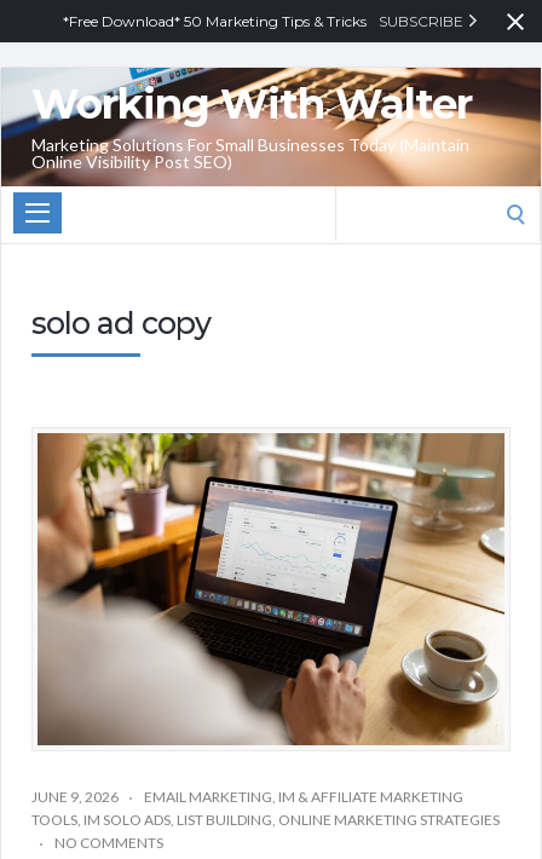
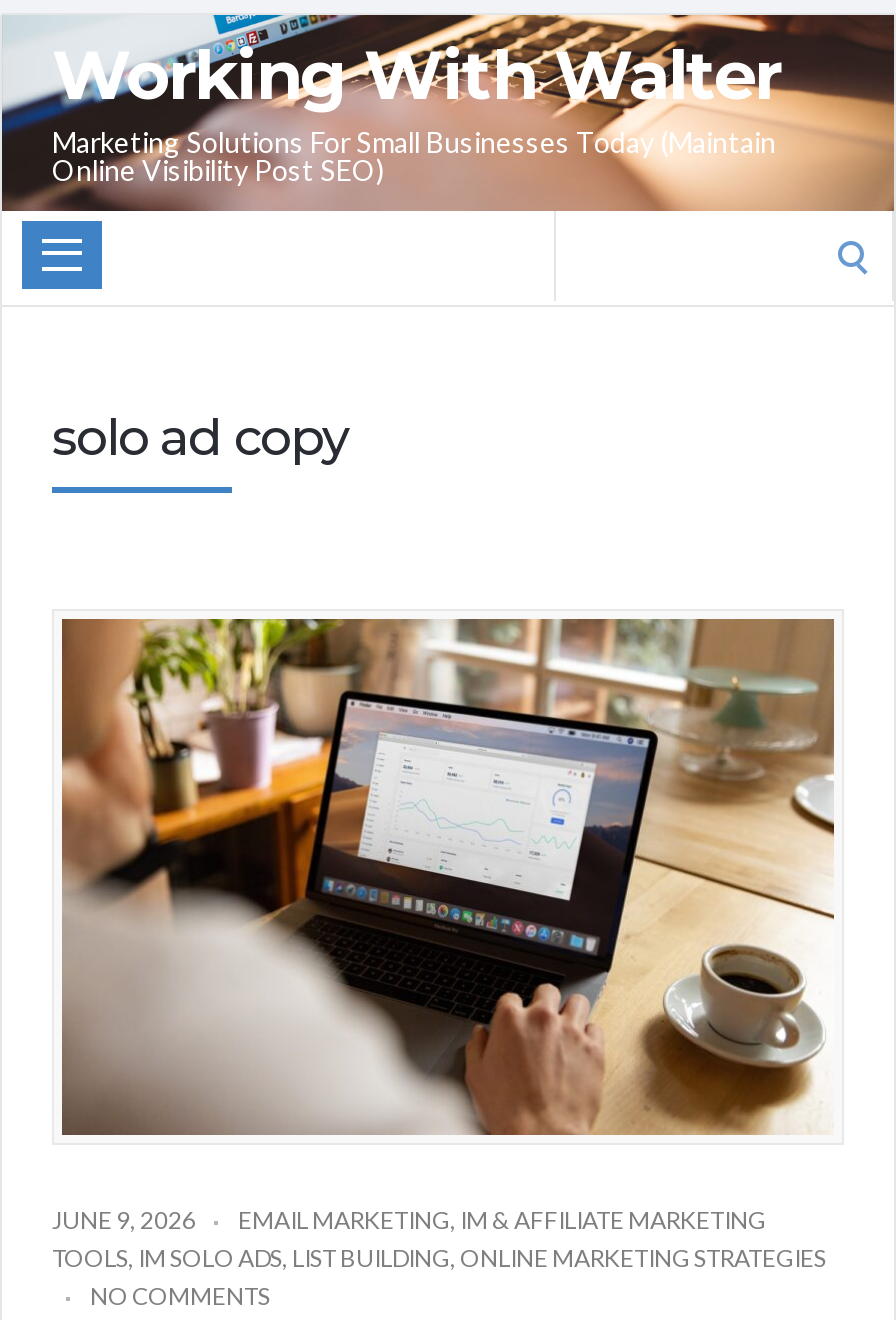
- *Free Download* 50 Marketing Tips & Tricks
- SUBSCRIBE
